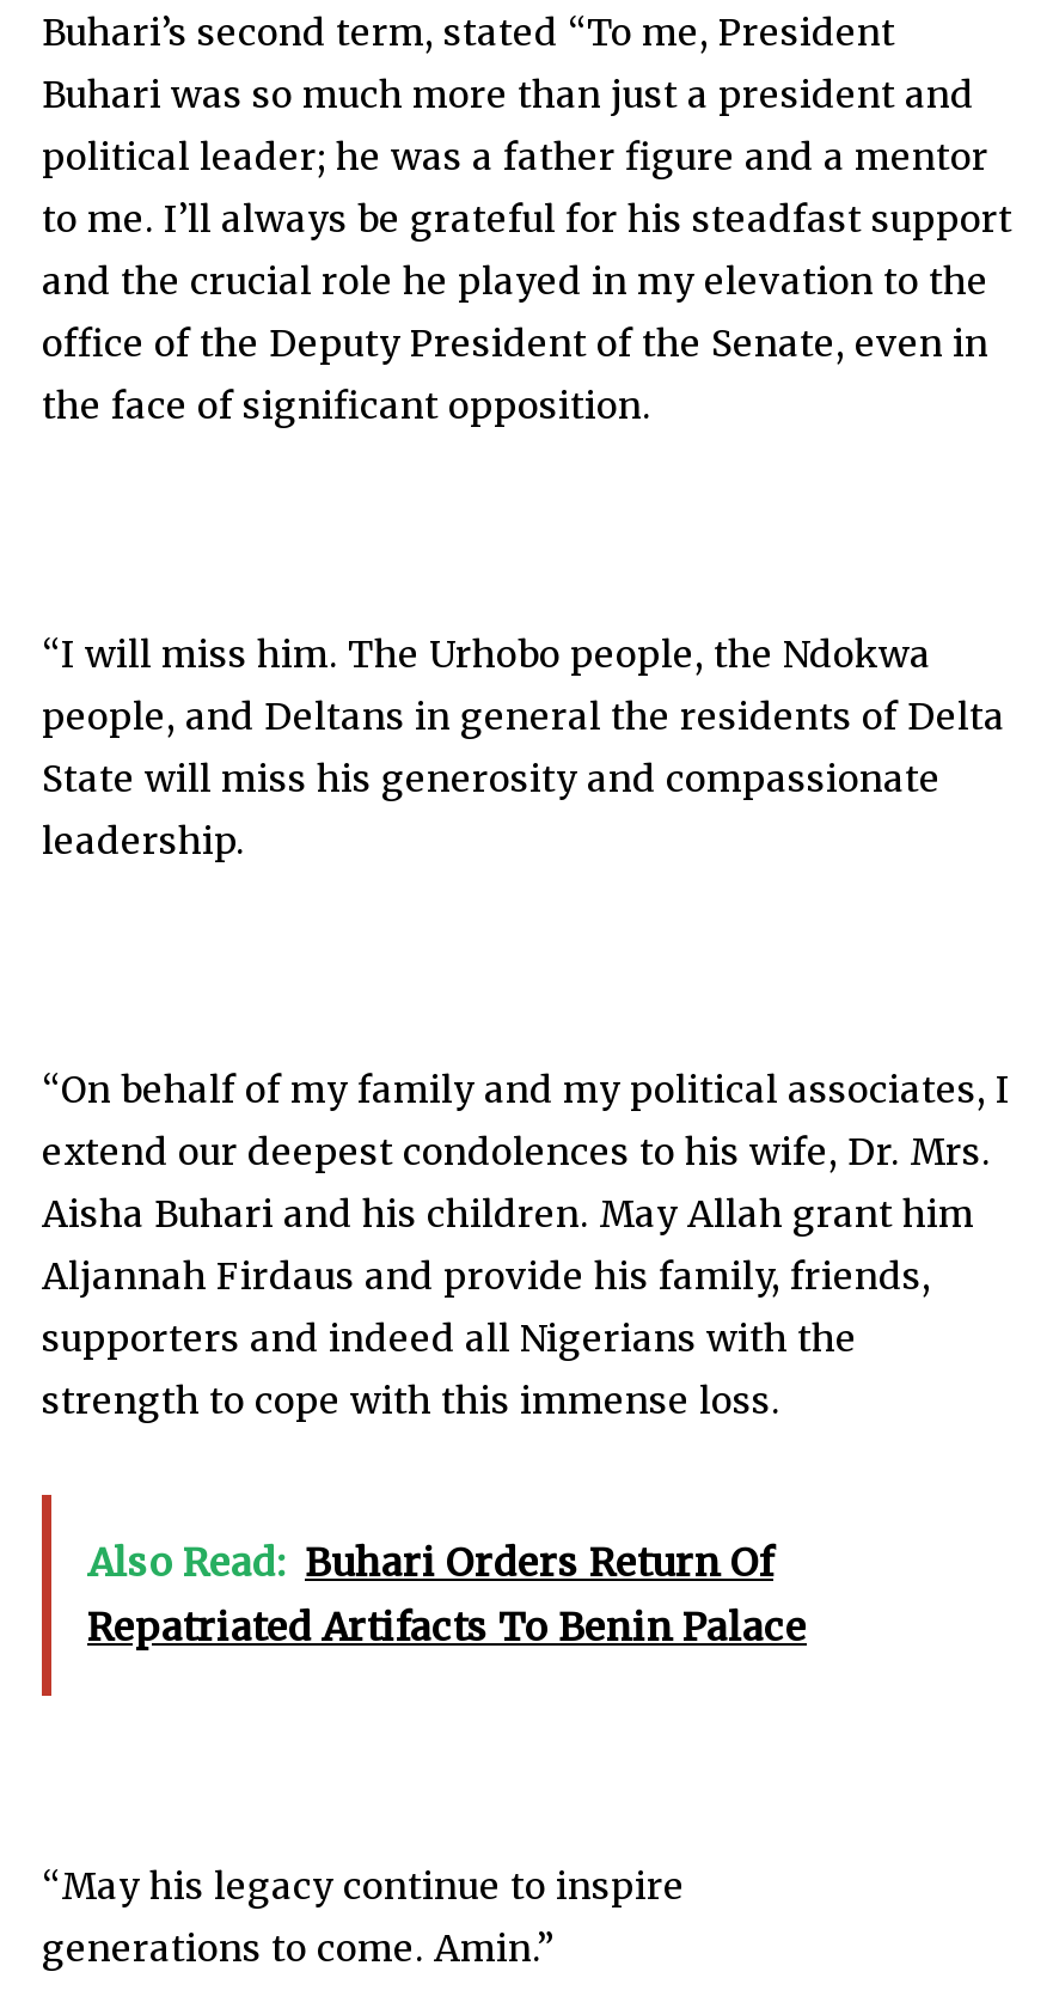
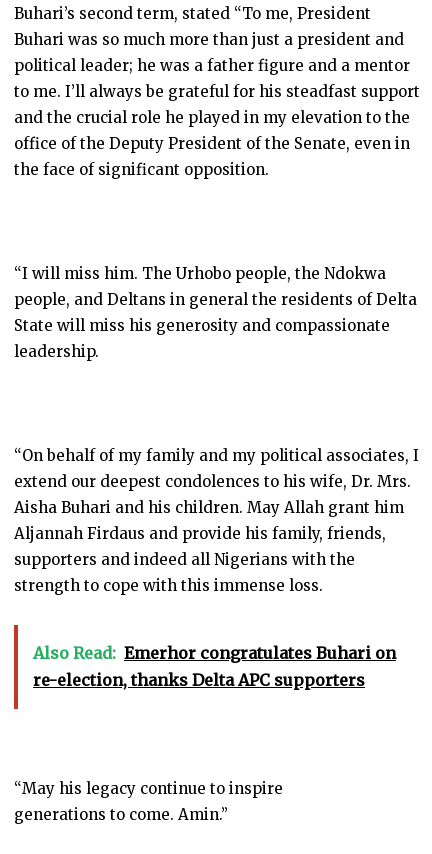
- Also Read: Buhari Orders Return Of
- Repatriated Artifacts To Benin Palace
+ Also Read: Emerhor congratulates Buhari on
+ re-election, thanks Delta APC supporters
